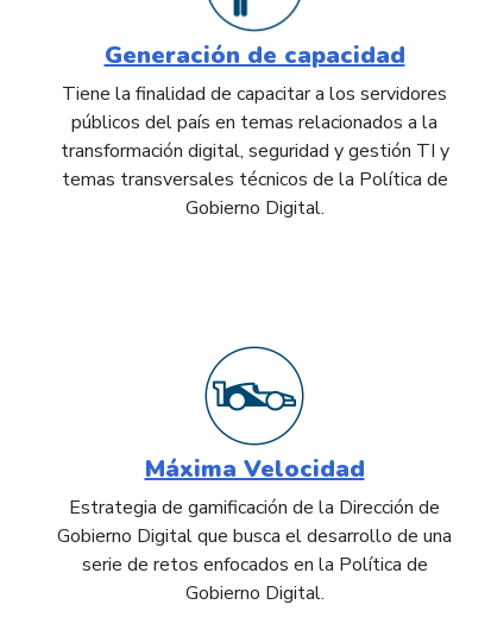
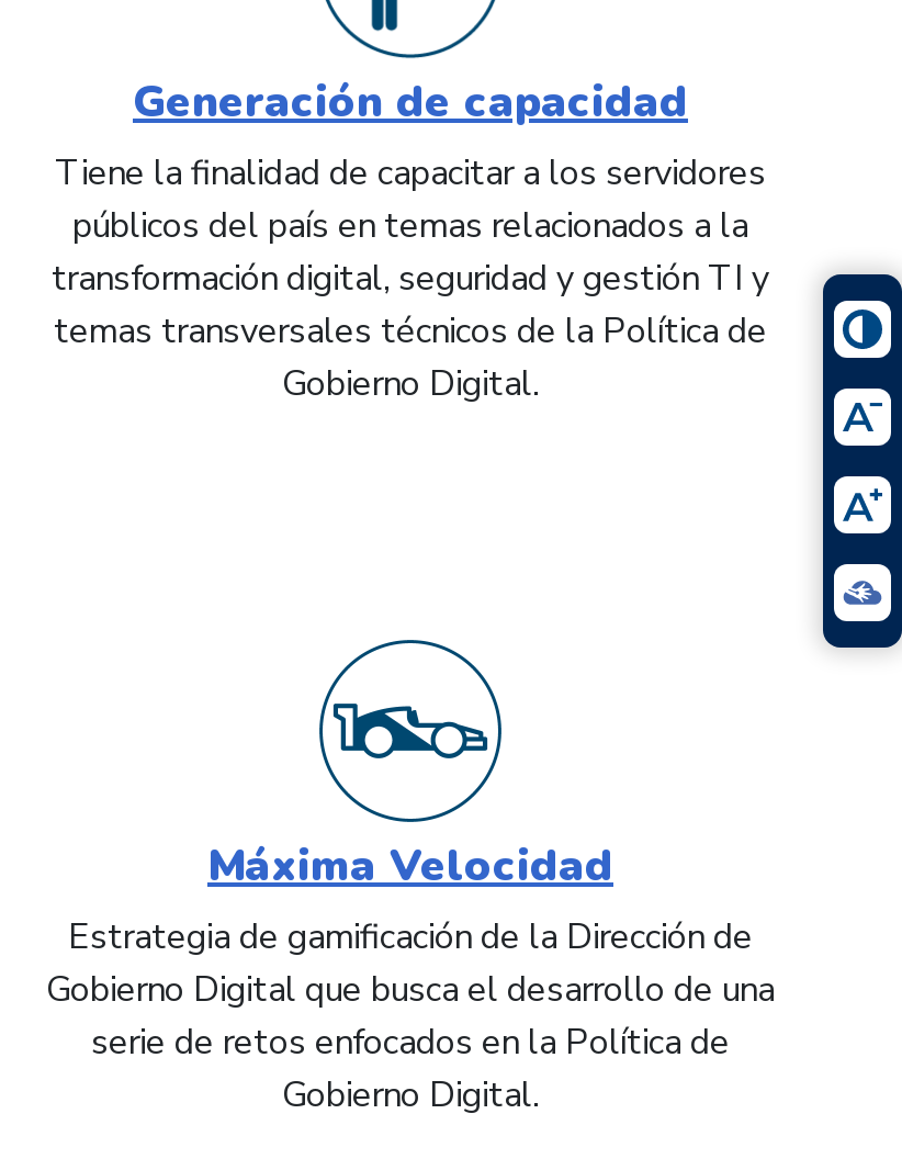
+ [image]
